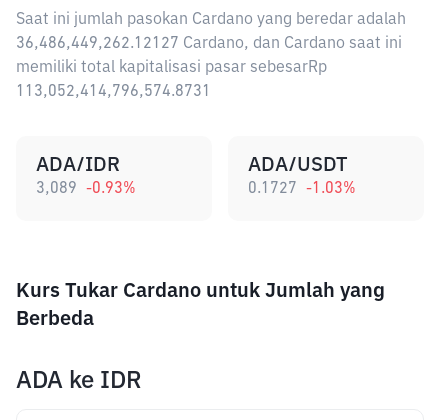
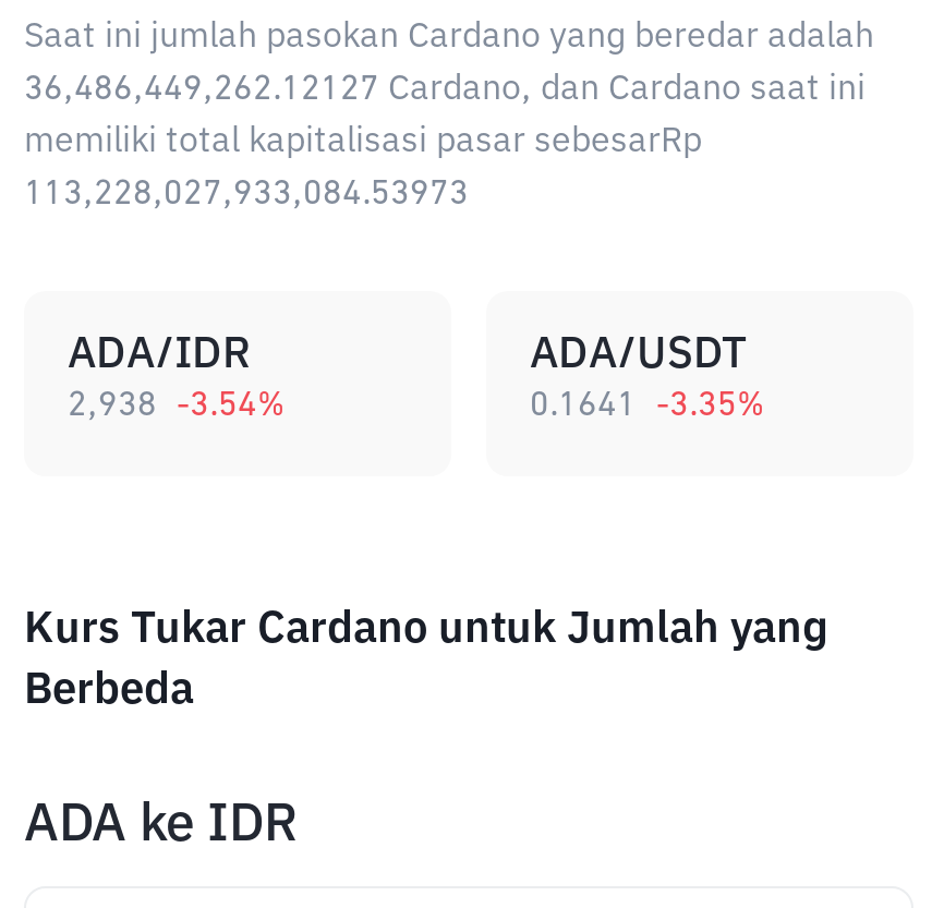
- 113,052,414,796,574.8731
+ 113,228,027,933,084.53973

- 3,089 -0.93%
+ 2,938 -3.54%

- 0.1727 -1.03%
+ 0.1641 -3.35%
